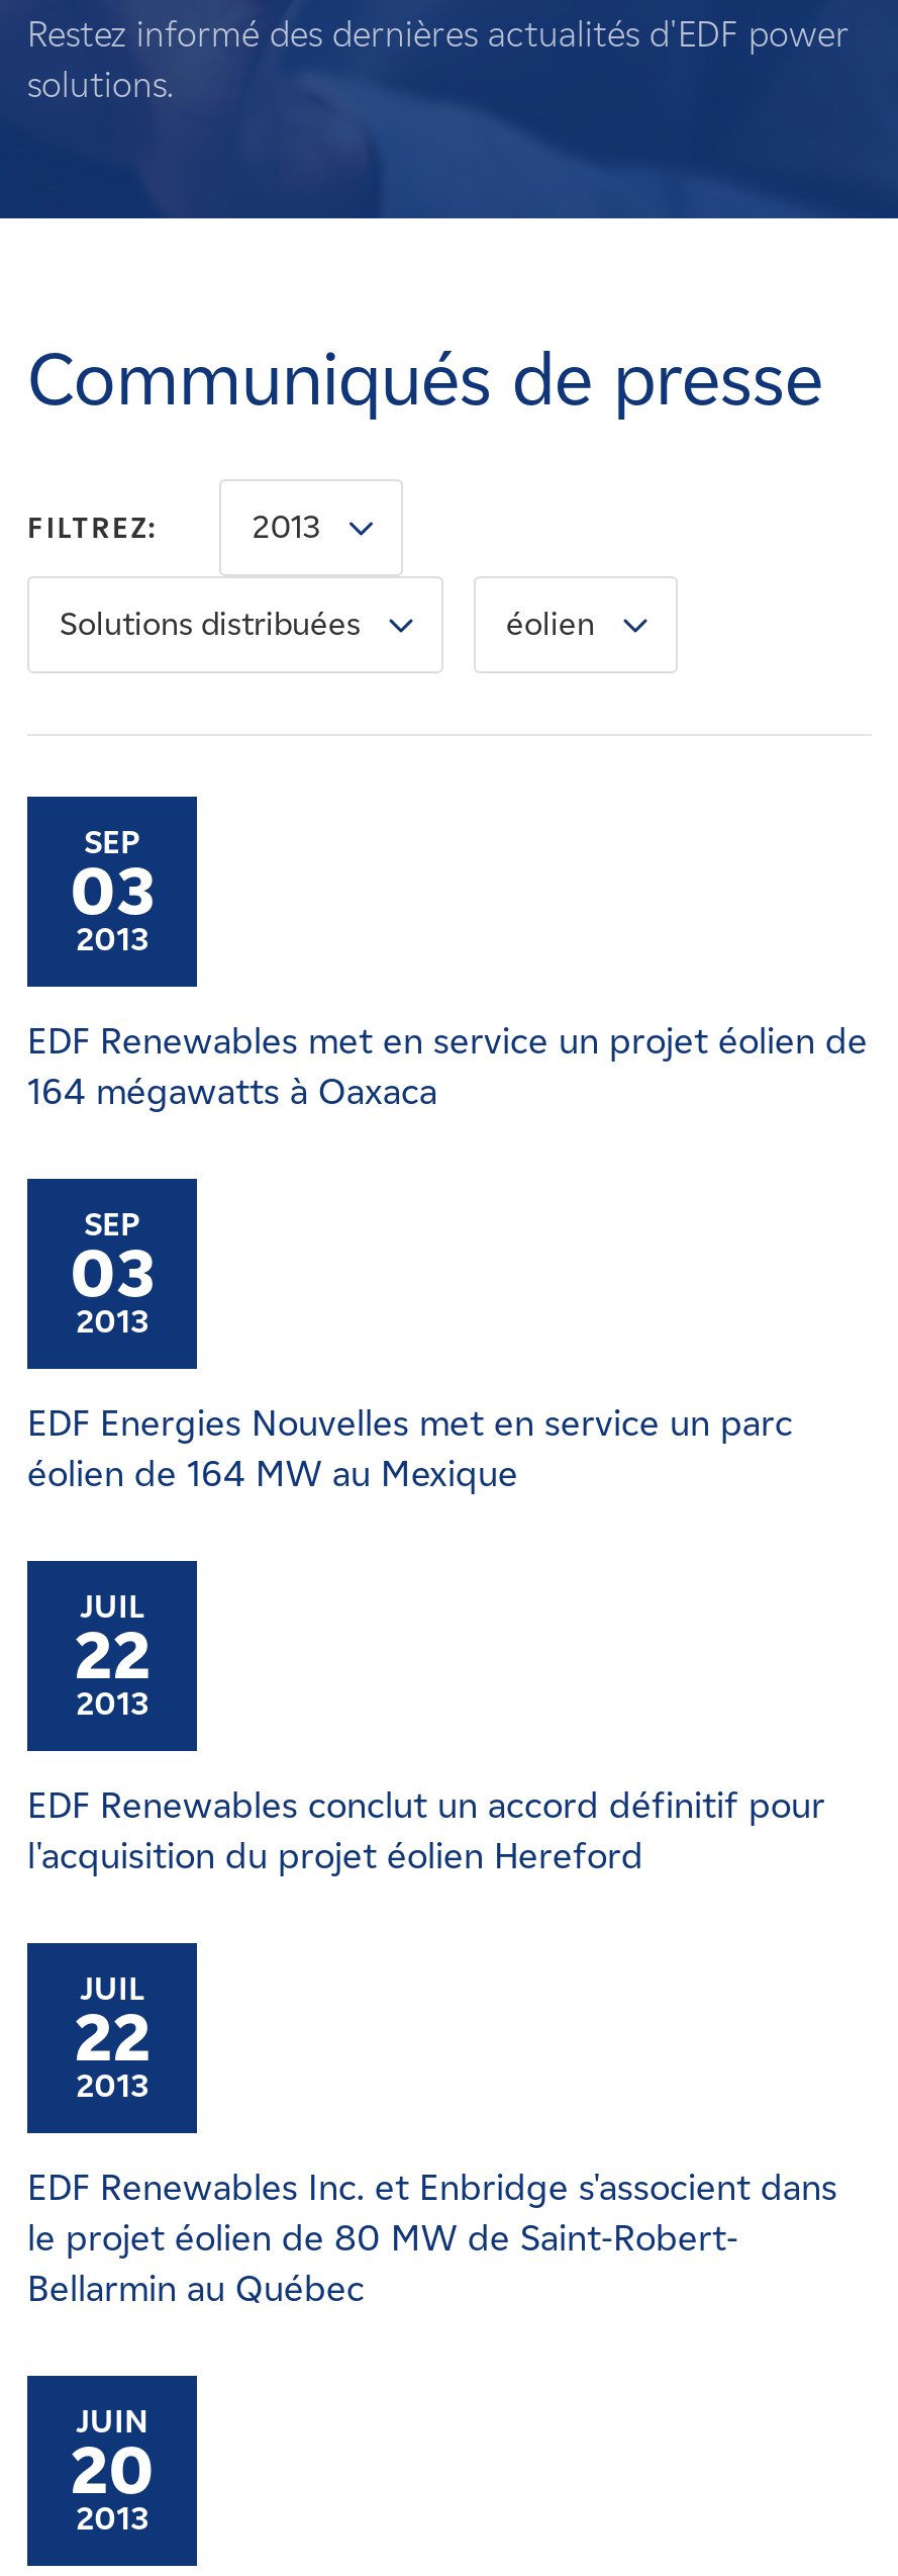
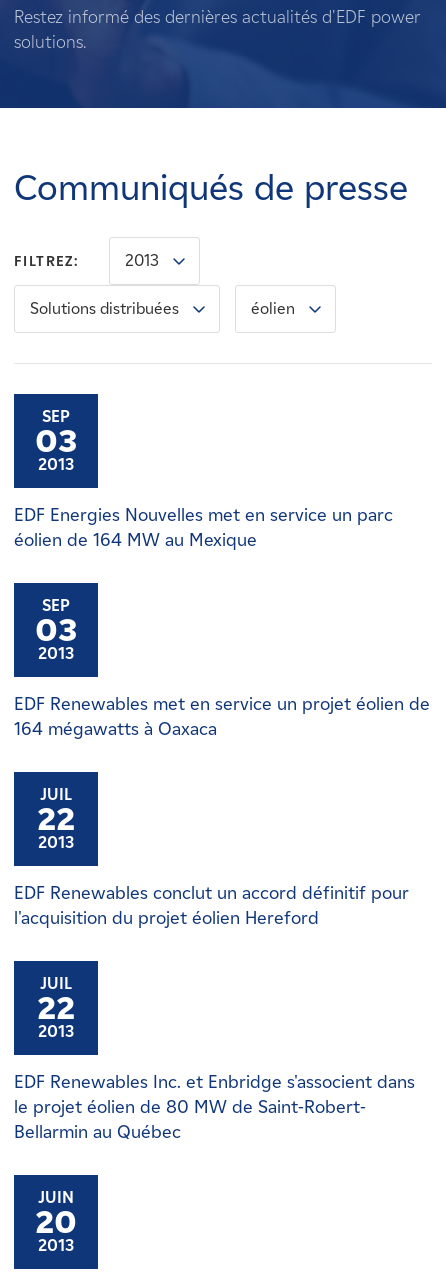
moved down: EDF Renewables met en service un projet éolien de | 164 mégawatts à Oaxaca

moved up: EDF Energies Nouvelles met en service un parc | éolien de 164 MW au Mexique
